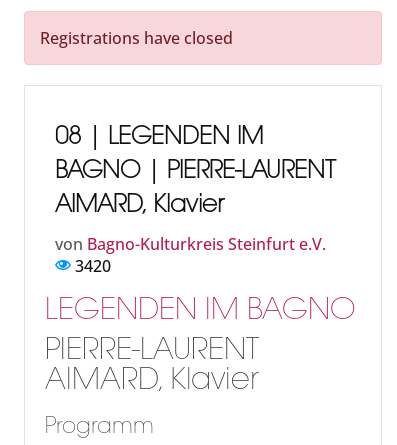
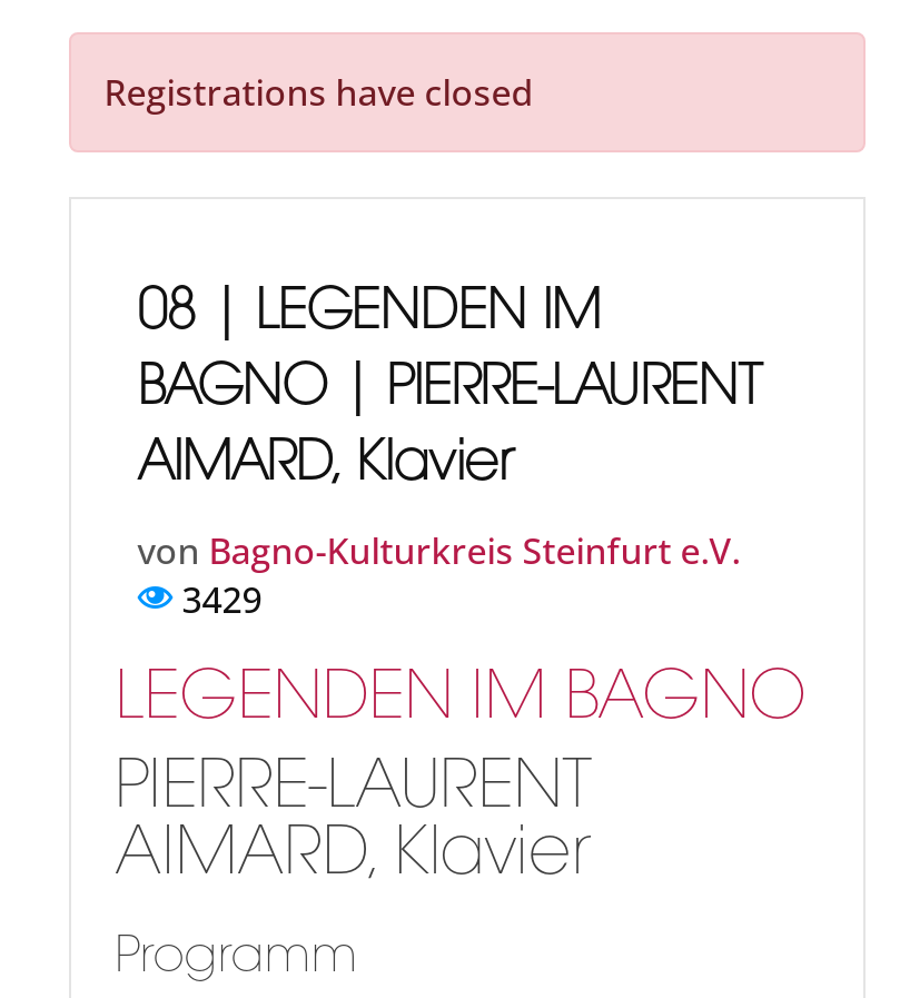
- 3420
+ 3429
